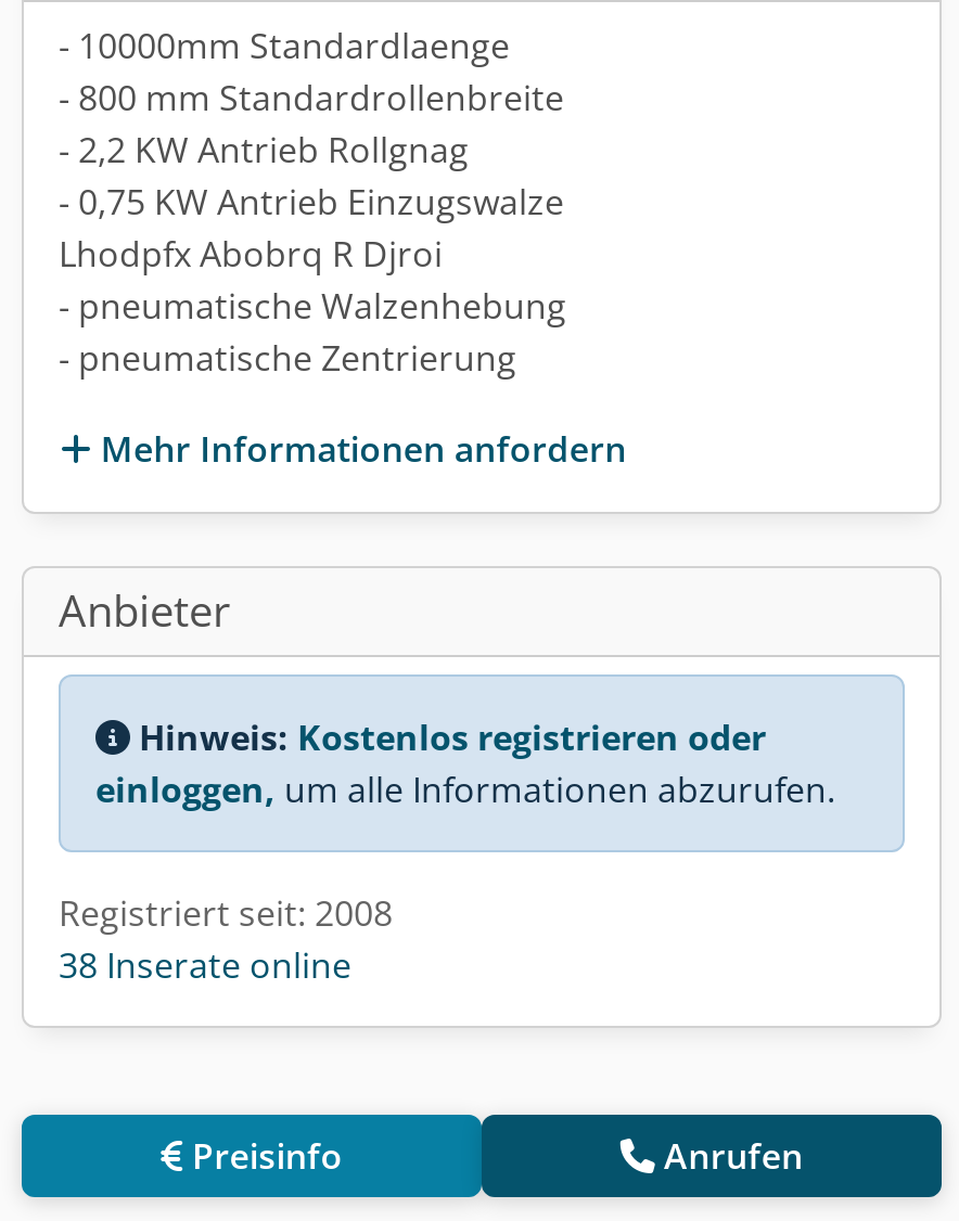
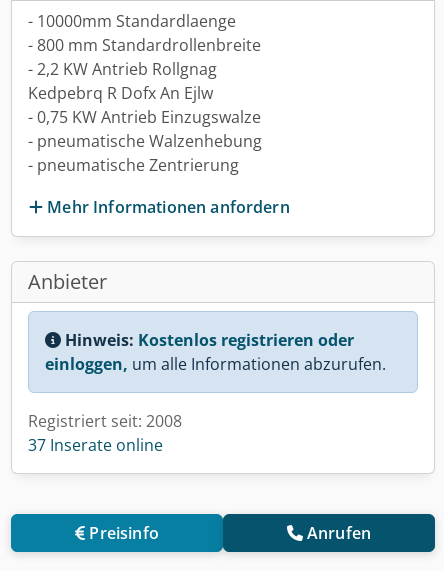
+ Kedpebrq R Dofx An Ejlw

moved down: - 0,75 KW Antrieb Einzugswalze

- Lhodpfx Abobrq R Djroi

- 38 Inserate online
+ 37 Inserate online
